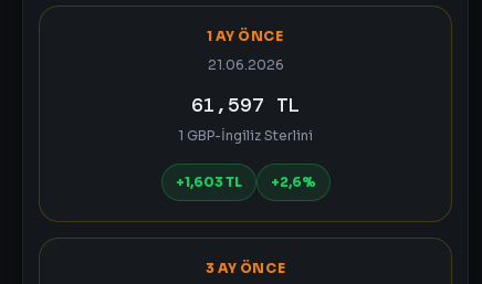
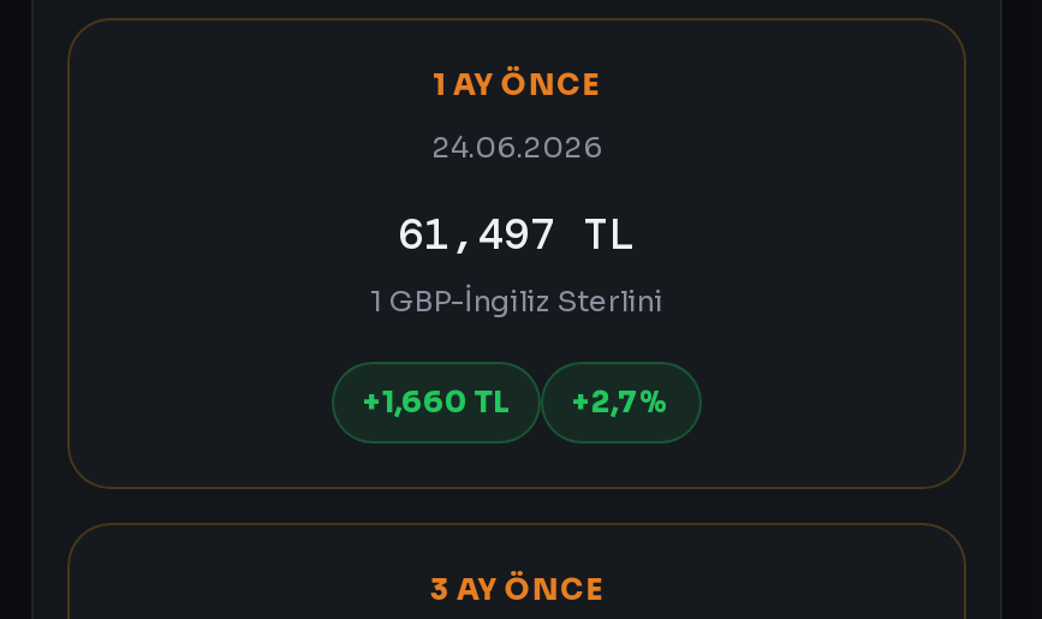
- 21.06.2026
+ 24.06.2026

- 61,597 TL
+ 61,497 TL

- +1,603 TL
+ +1,660 TL

- +2,6%
+ +2,7%
